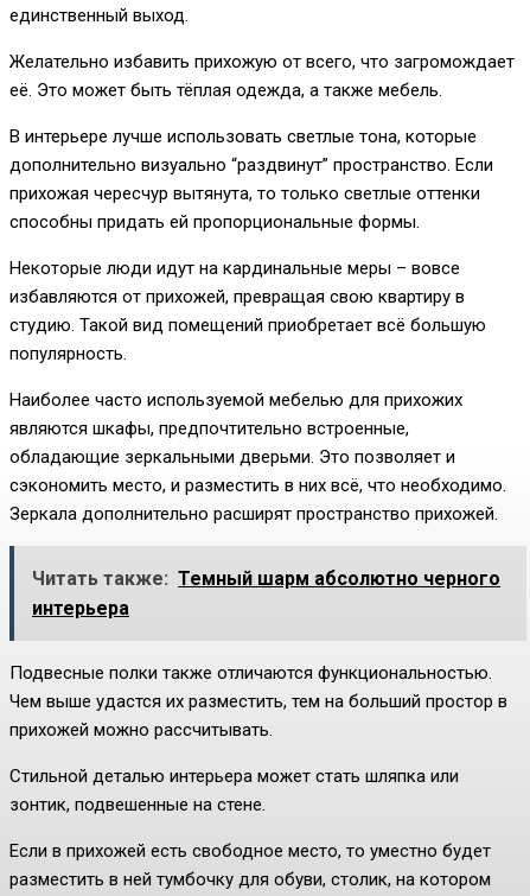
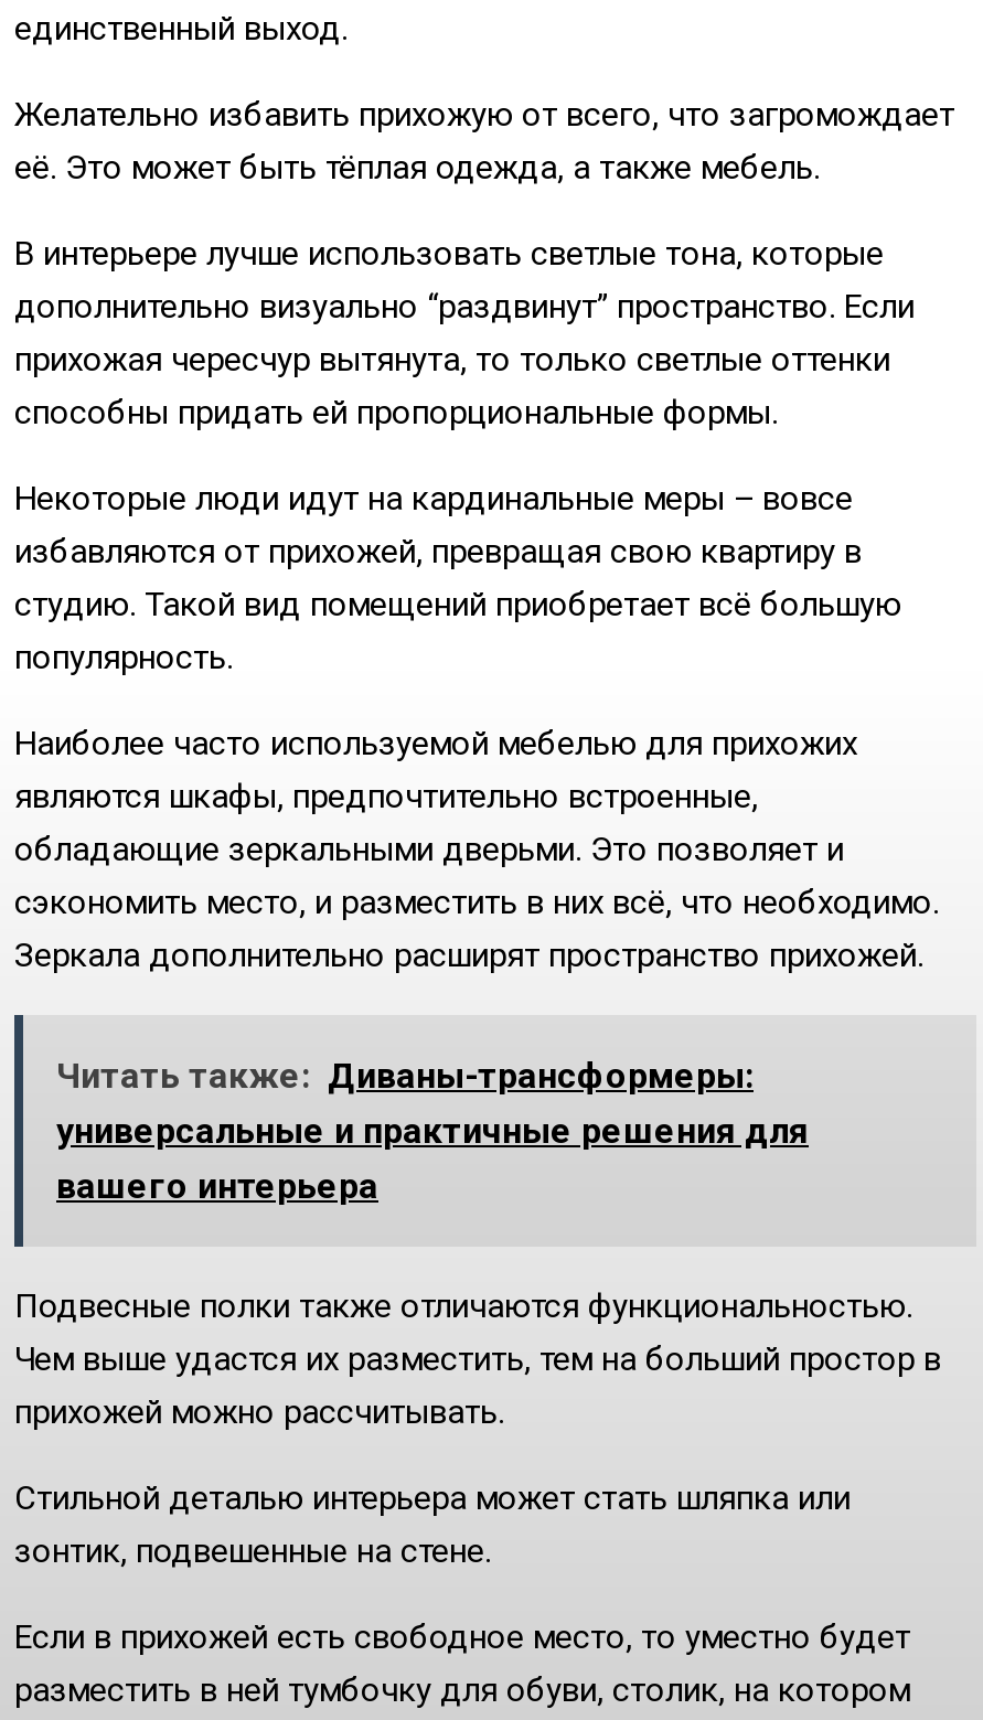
- Читать также: Темный шарм абсолютно черного
- интерьера
+ Читать также: Диваны-трансформеры:
+ универсальные и практичные решения для
+ вашего интерьера
